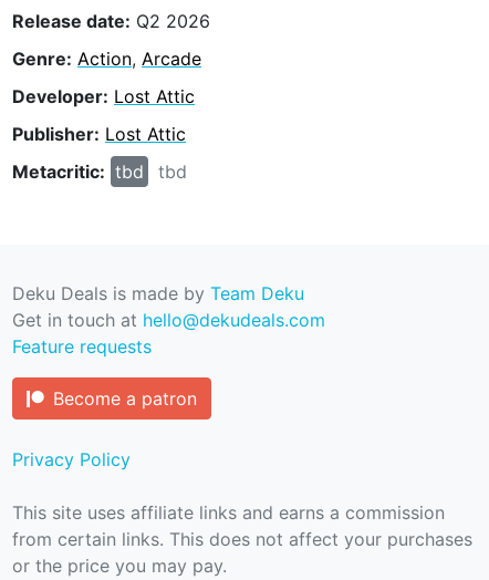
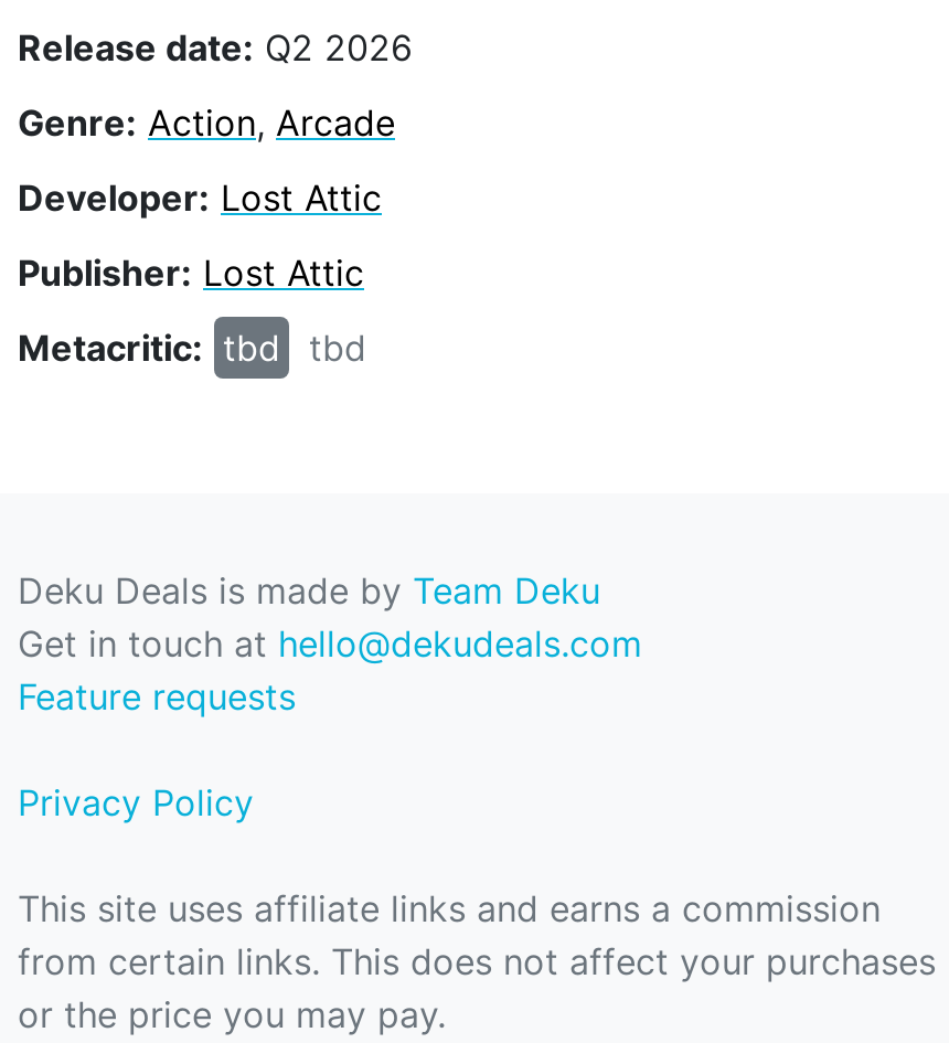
- Become a patron
